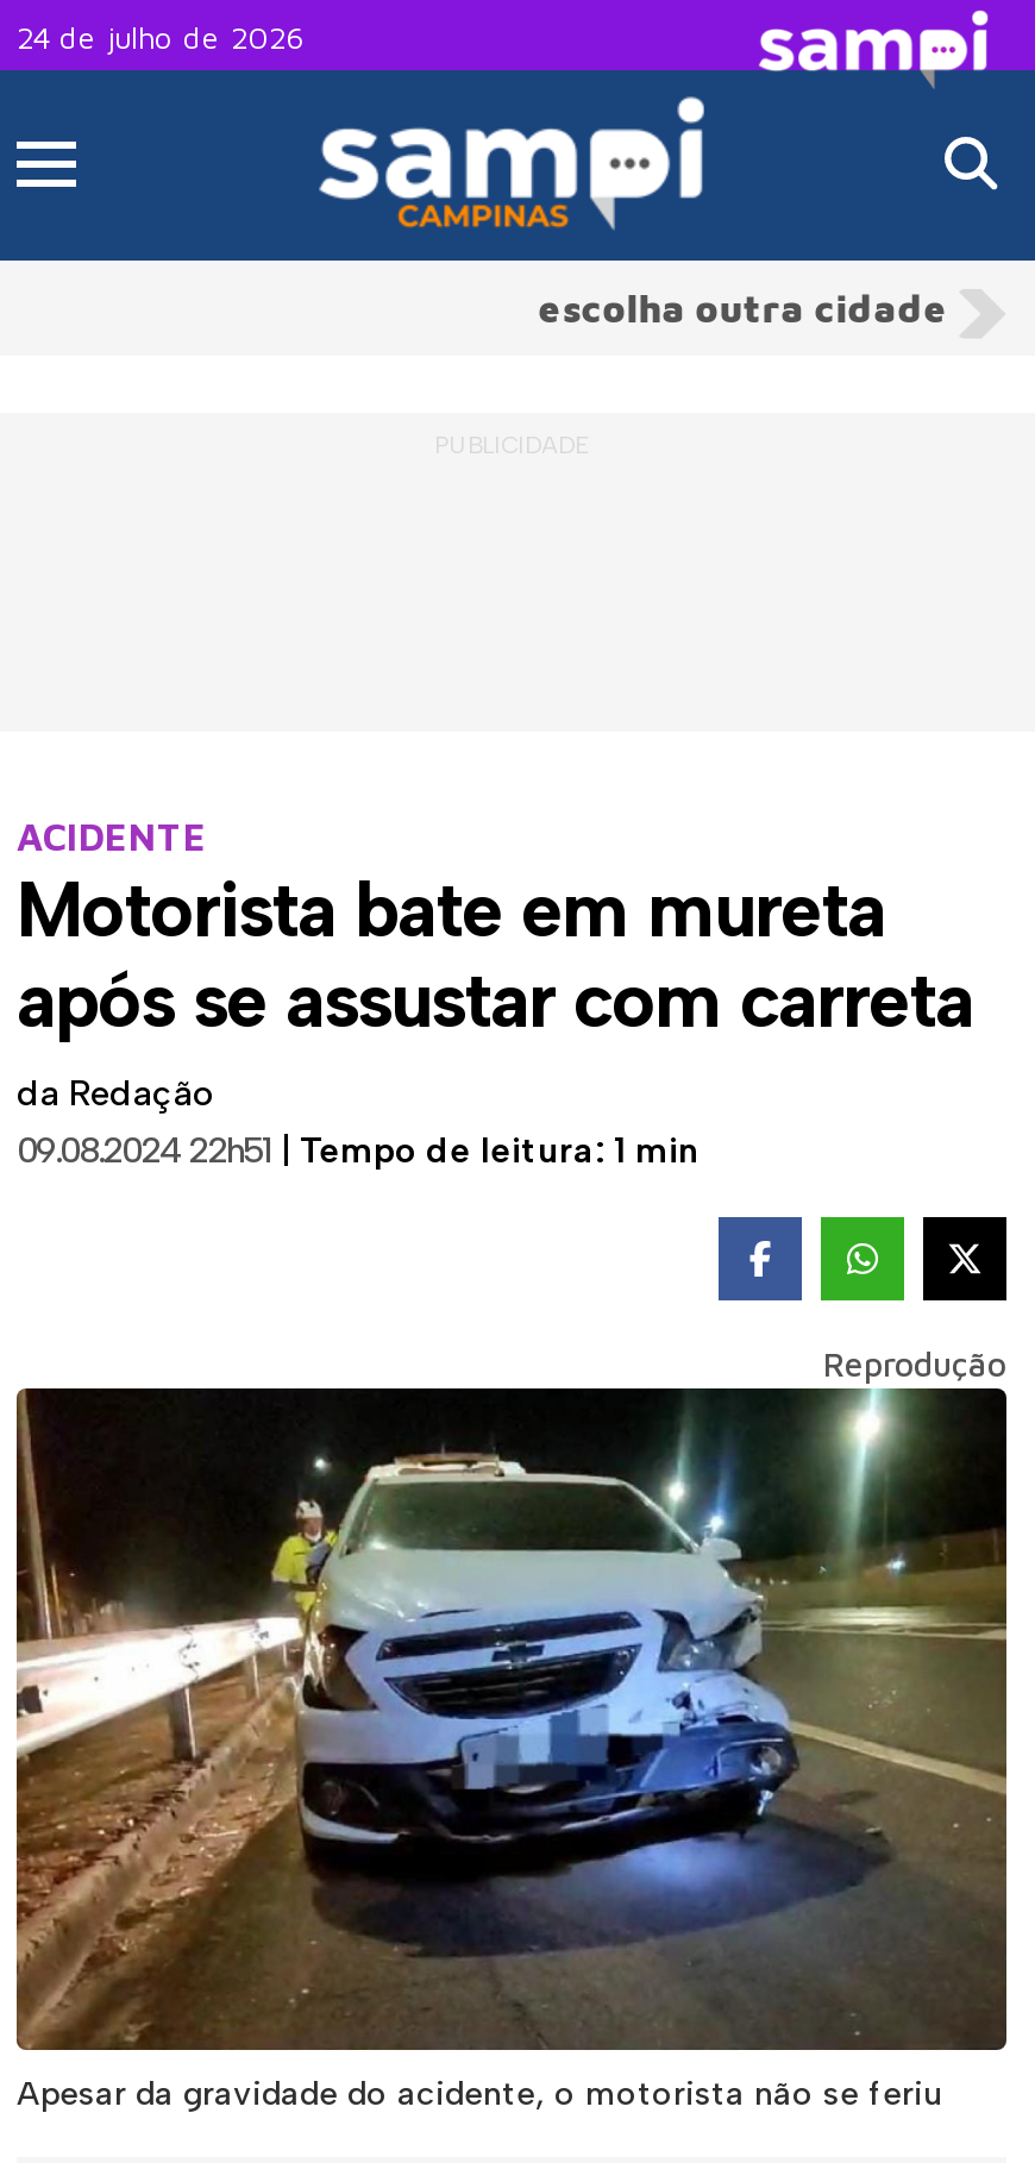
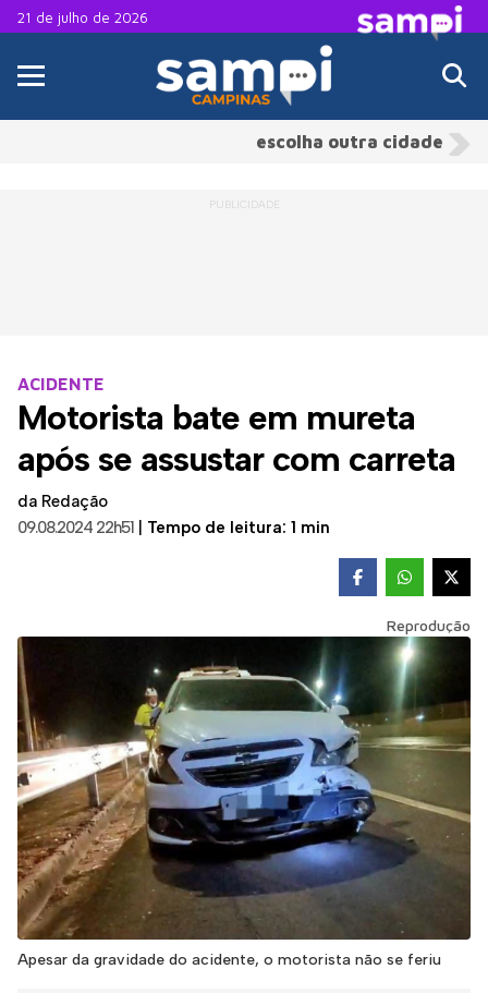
- 24 de julho de 2026
+ 21 de julho de 2026
